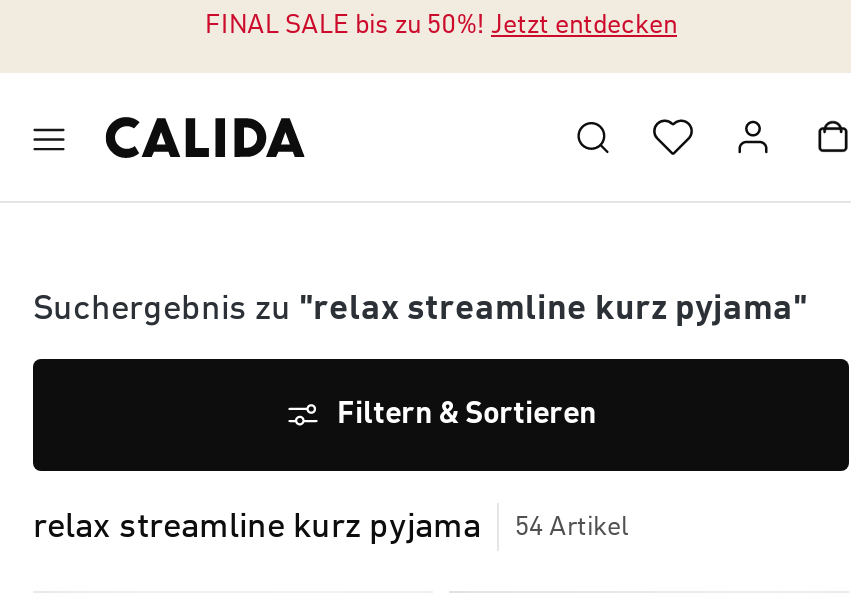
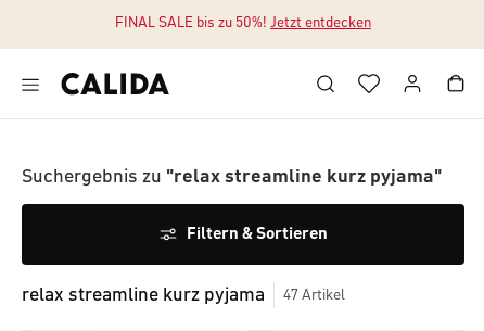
- relax streamline kurz pyjama 54 Artikel
+ relax streamline kurz pyjama 47 Artikel
